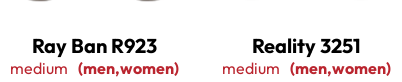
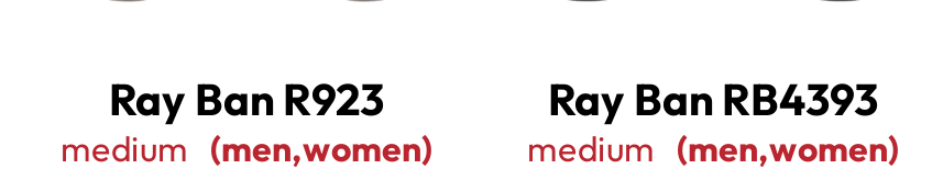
- Reality 3251
+ Ray Ban RB4393
